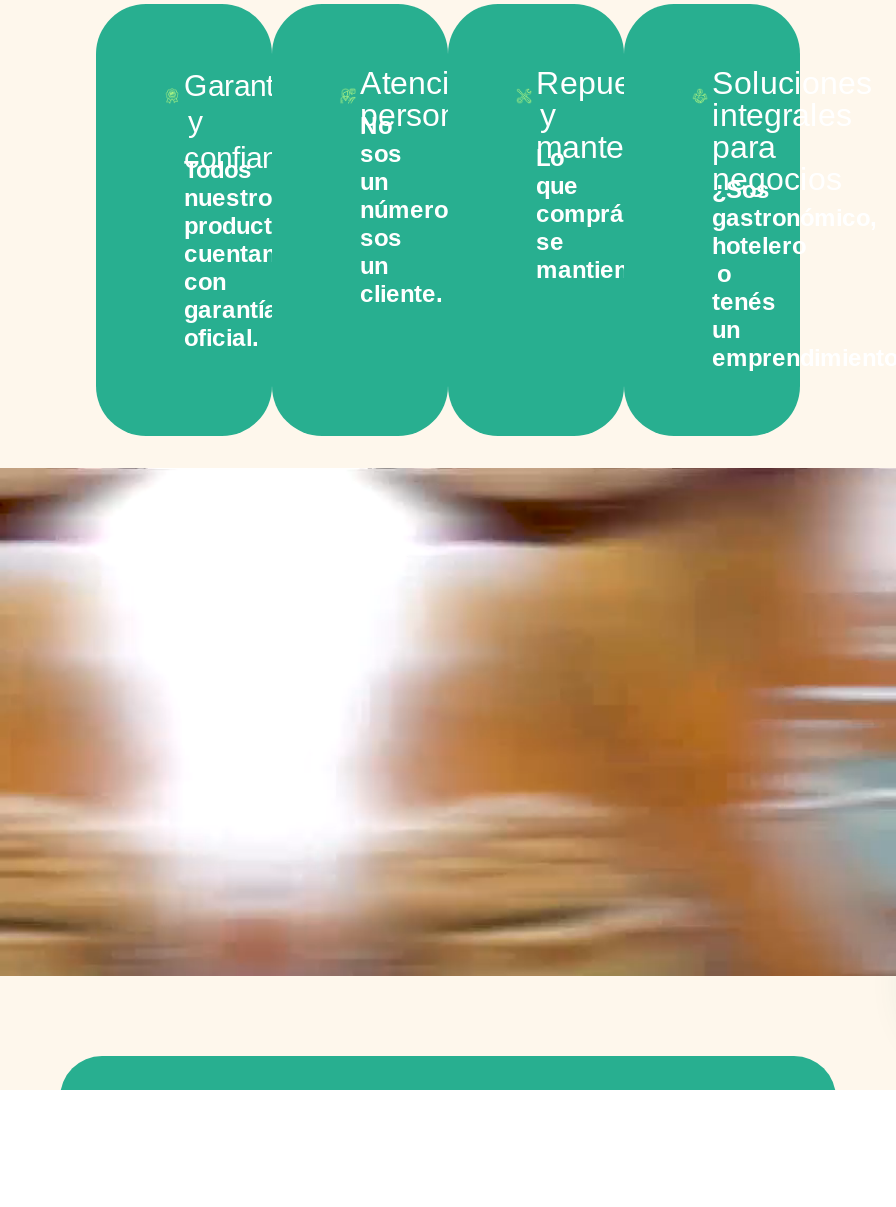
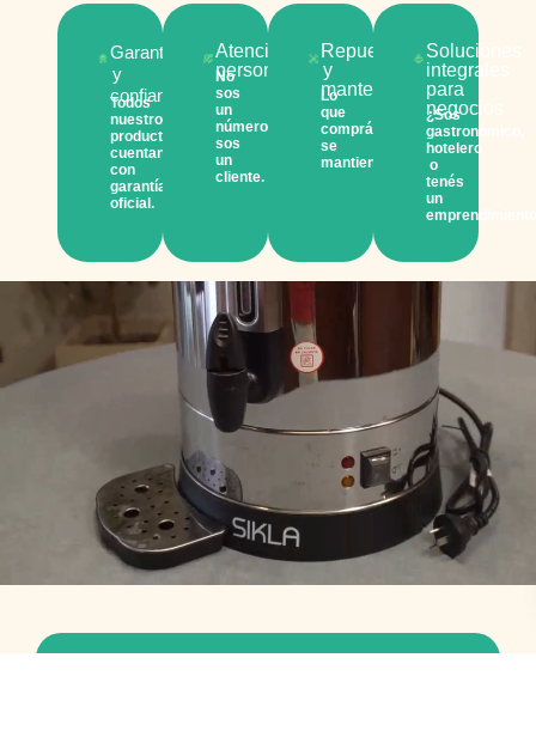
- [image]
+ [image]
